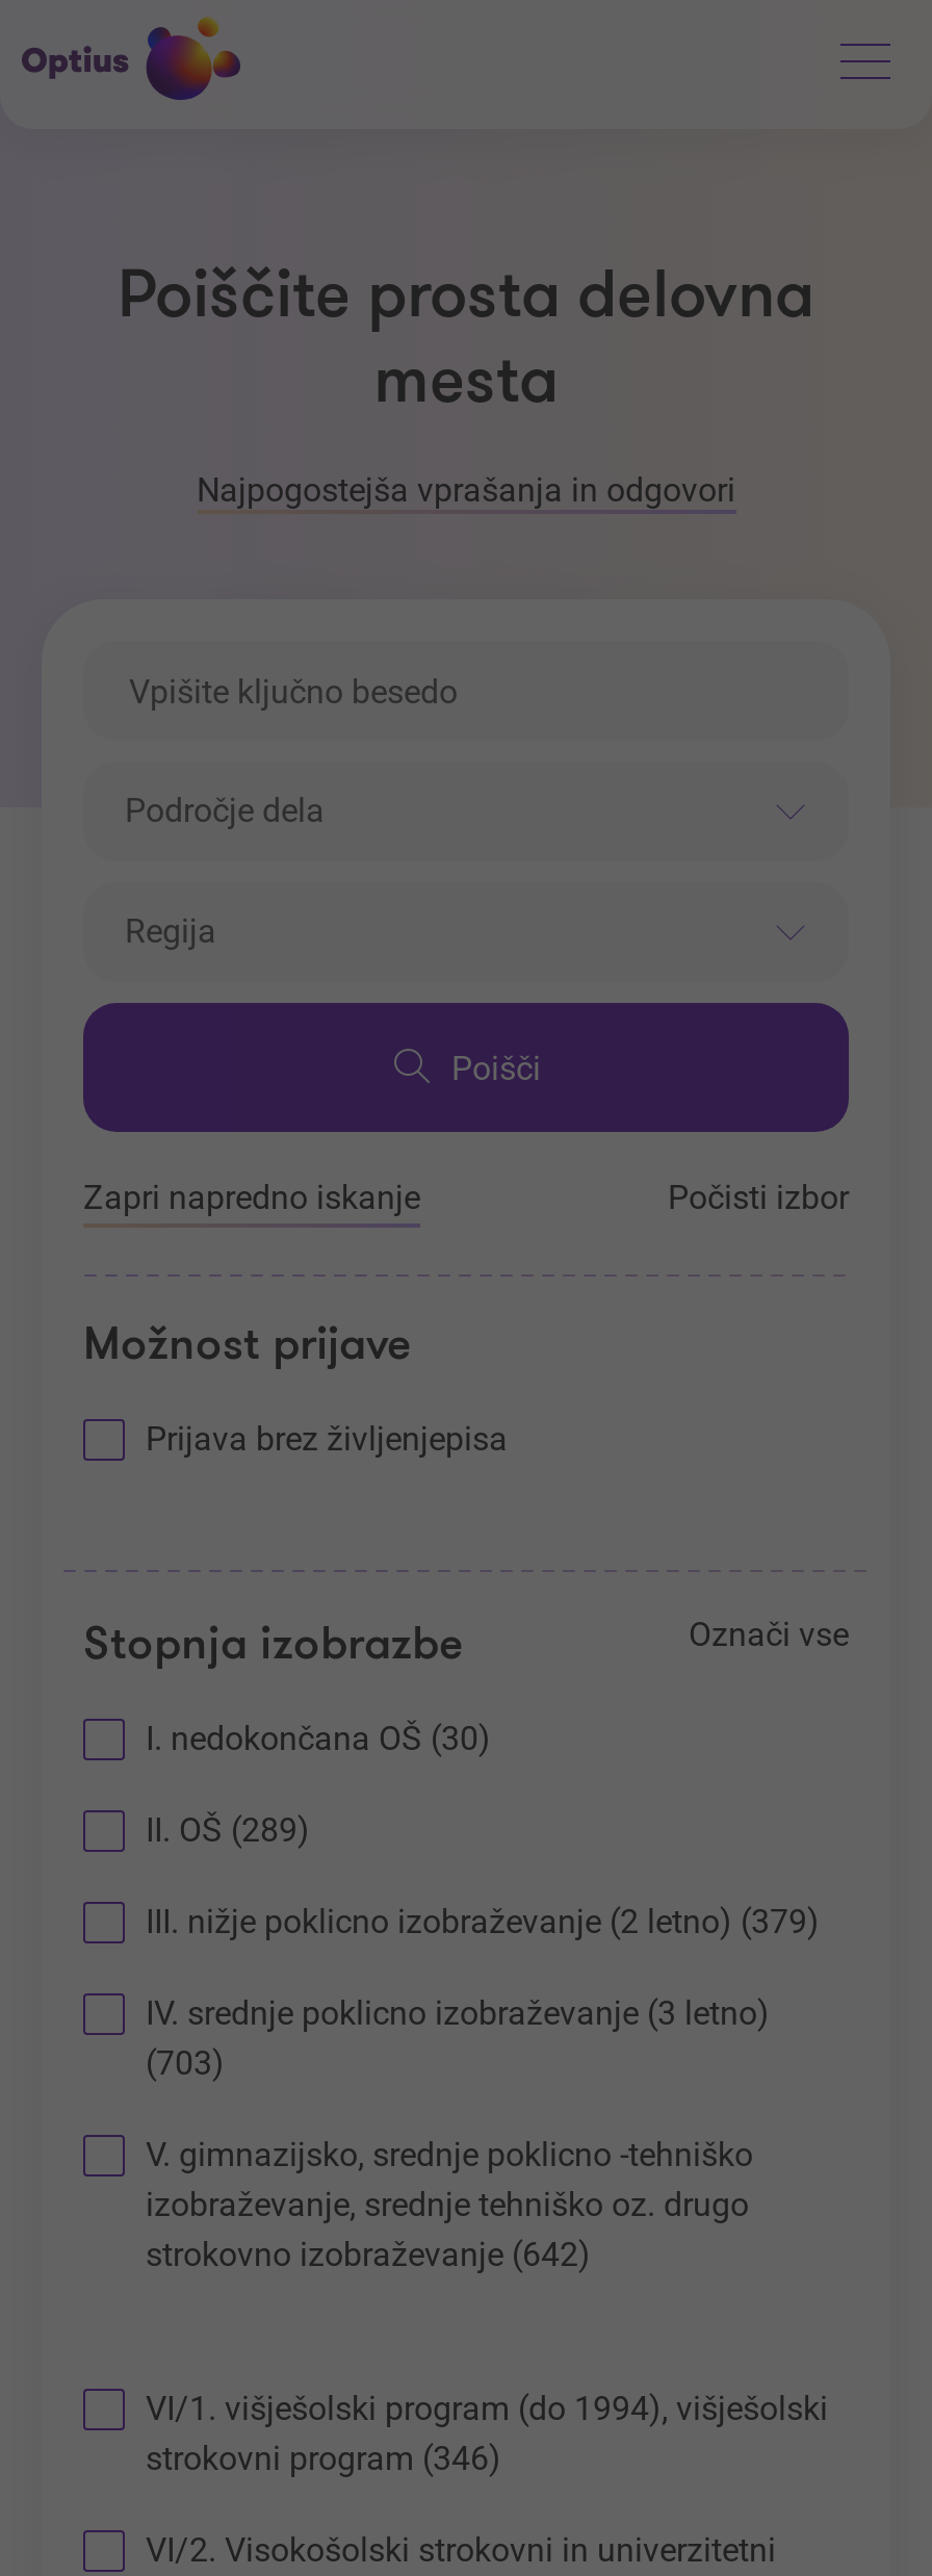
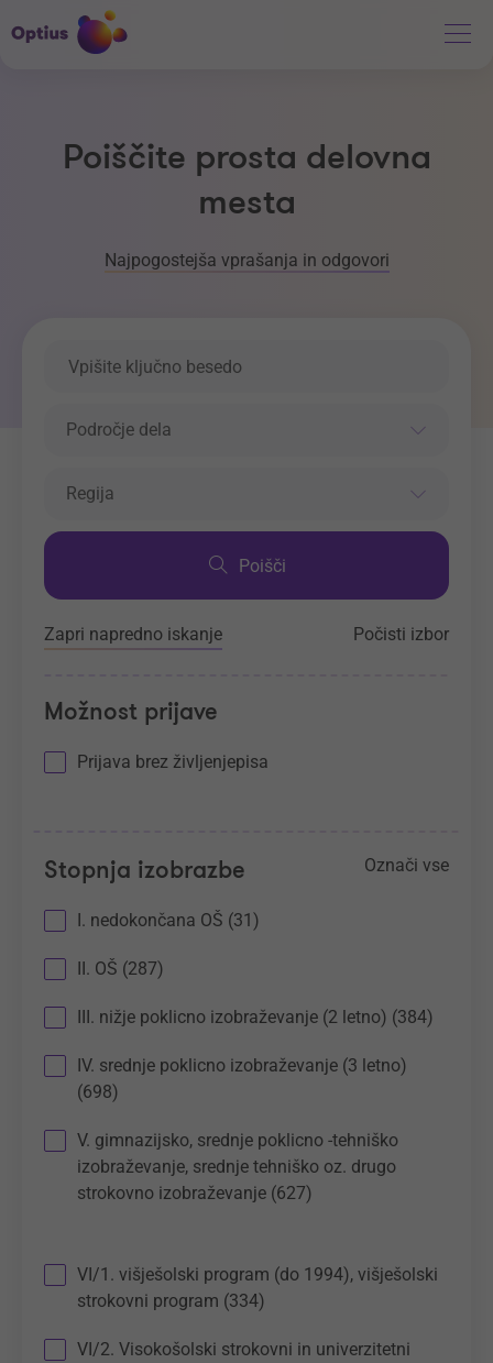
- I. nedokončana OŠ (30)
+ I. nedokončana OŠ (31)

- II. OŠ (289)
+ II. OŠ (287)

- III. nižje poklicno izobraževanje (2 letno) (379)
+ III. nižje poklicno izobraževanje (2 letno) (384)

- (703)
+ (698)

- strokovno izobraževanje (642)
+ strokovno izobraževanje (627)

- strokovni program (346)
+ strokovni program (334)
